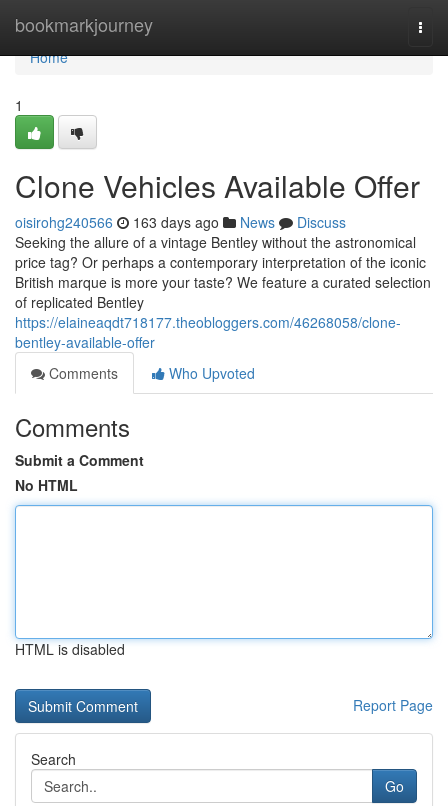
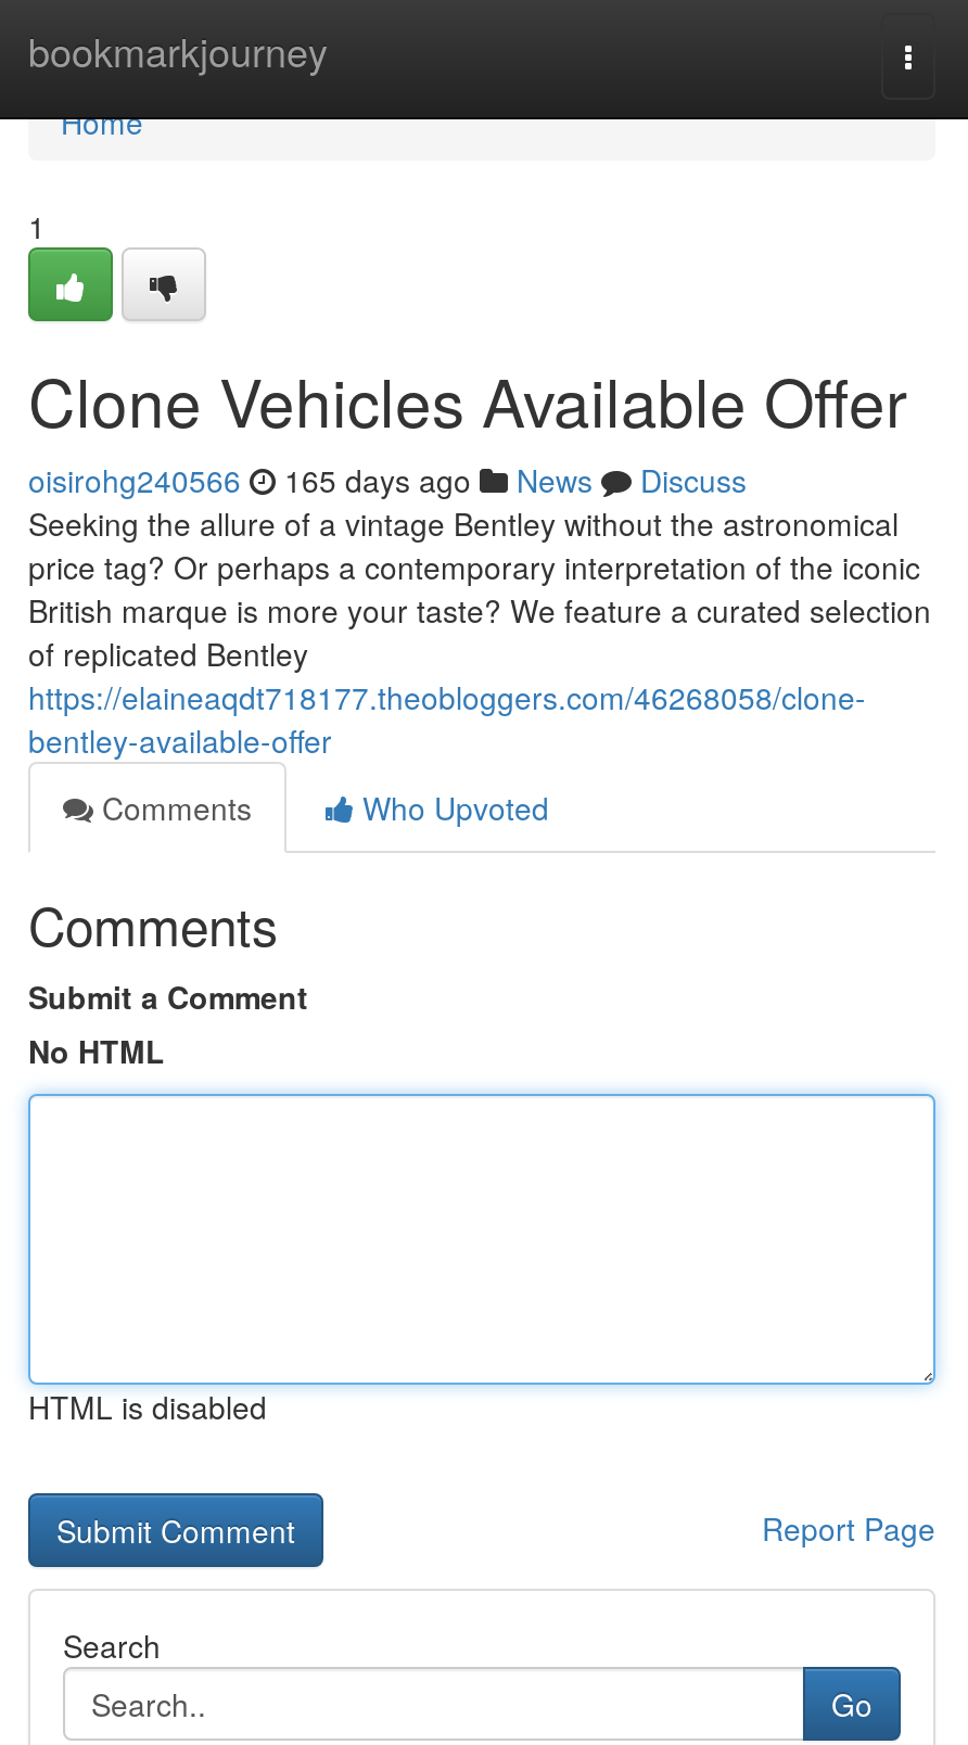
- oisirohg240566 163 days ago News Discuss
+ oisirohg240566 165 days ago News Discuss
